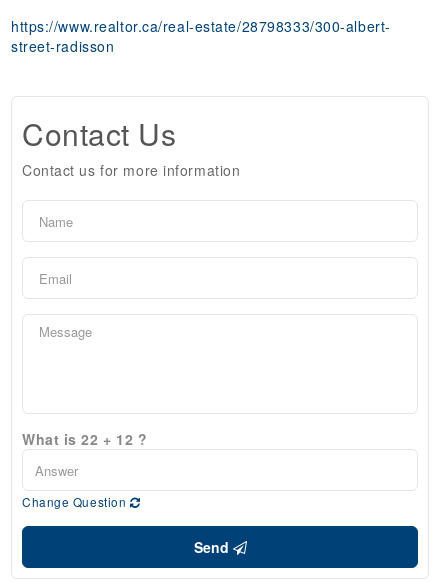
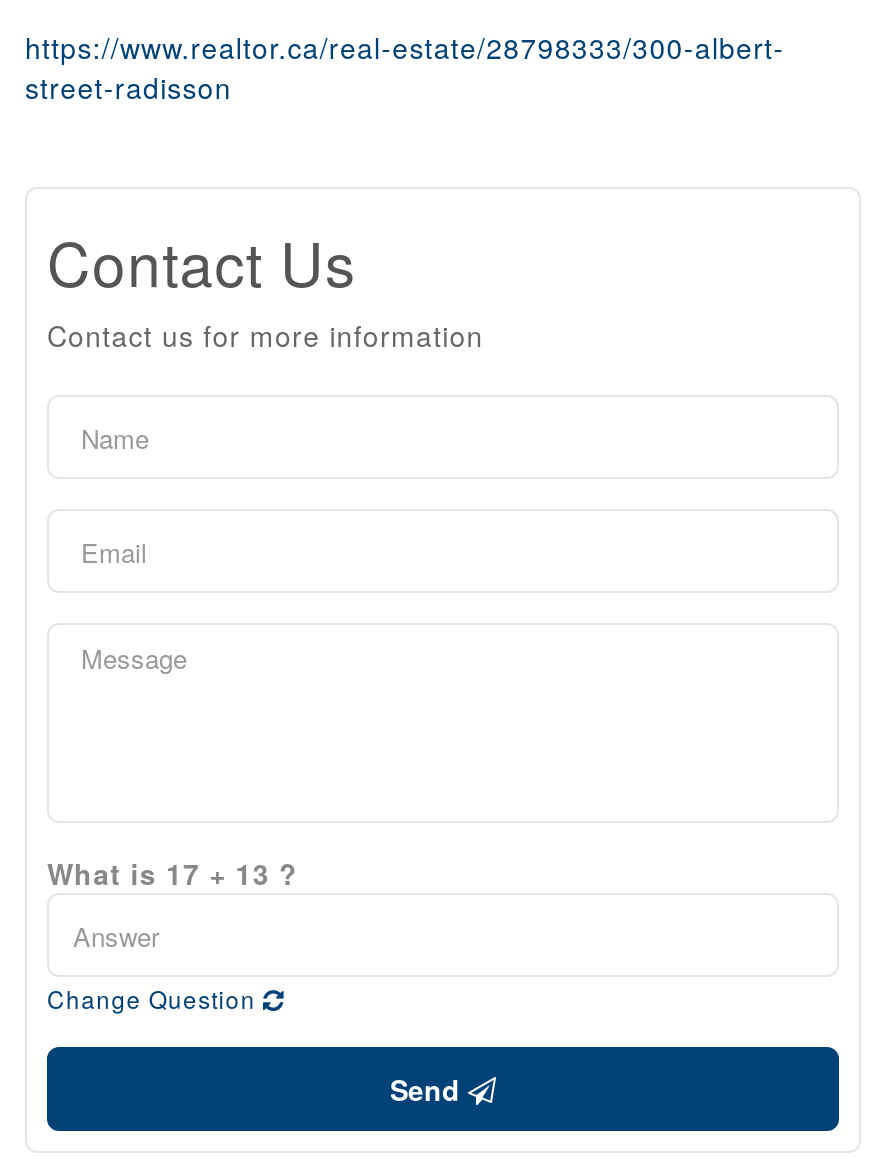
- What is 22 + 12 ?
+ What is 17 + 13 ?
